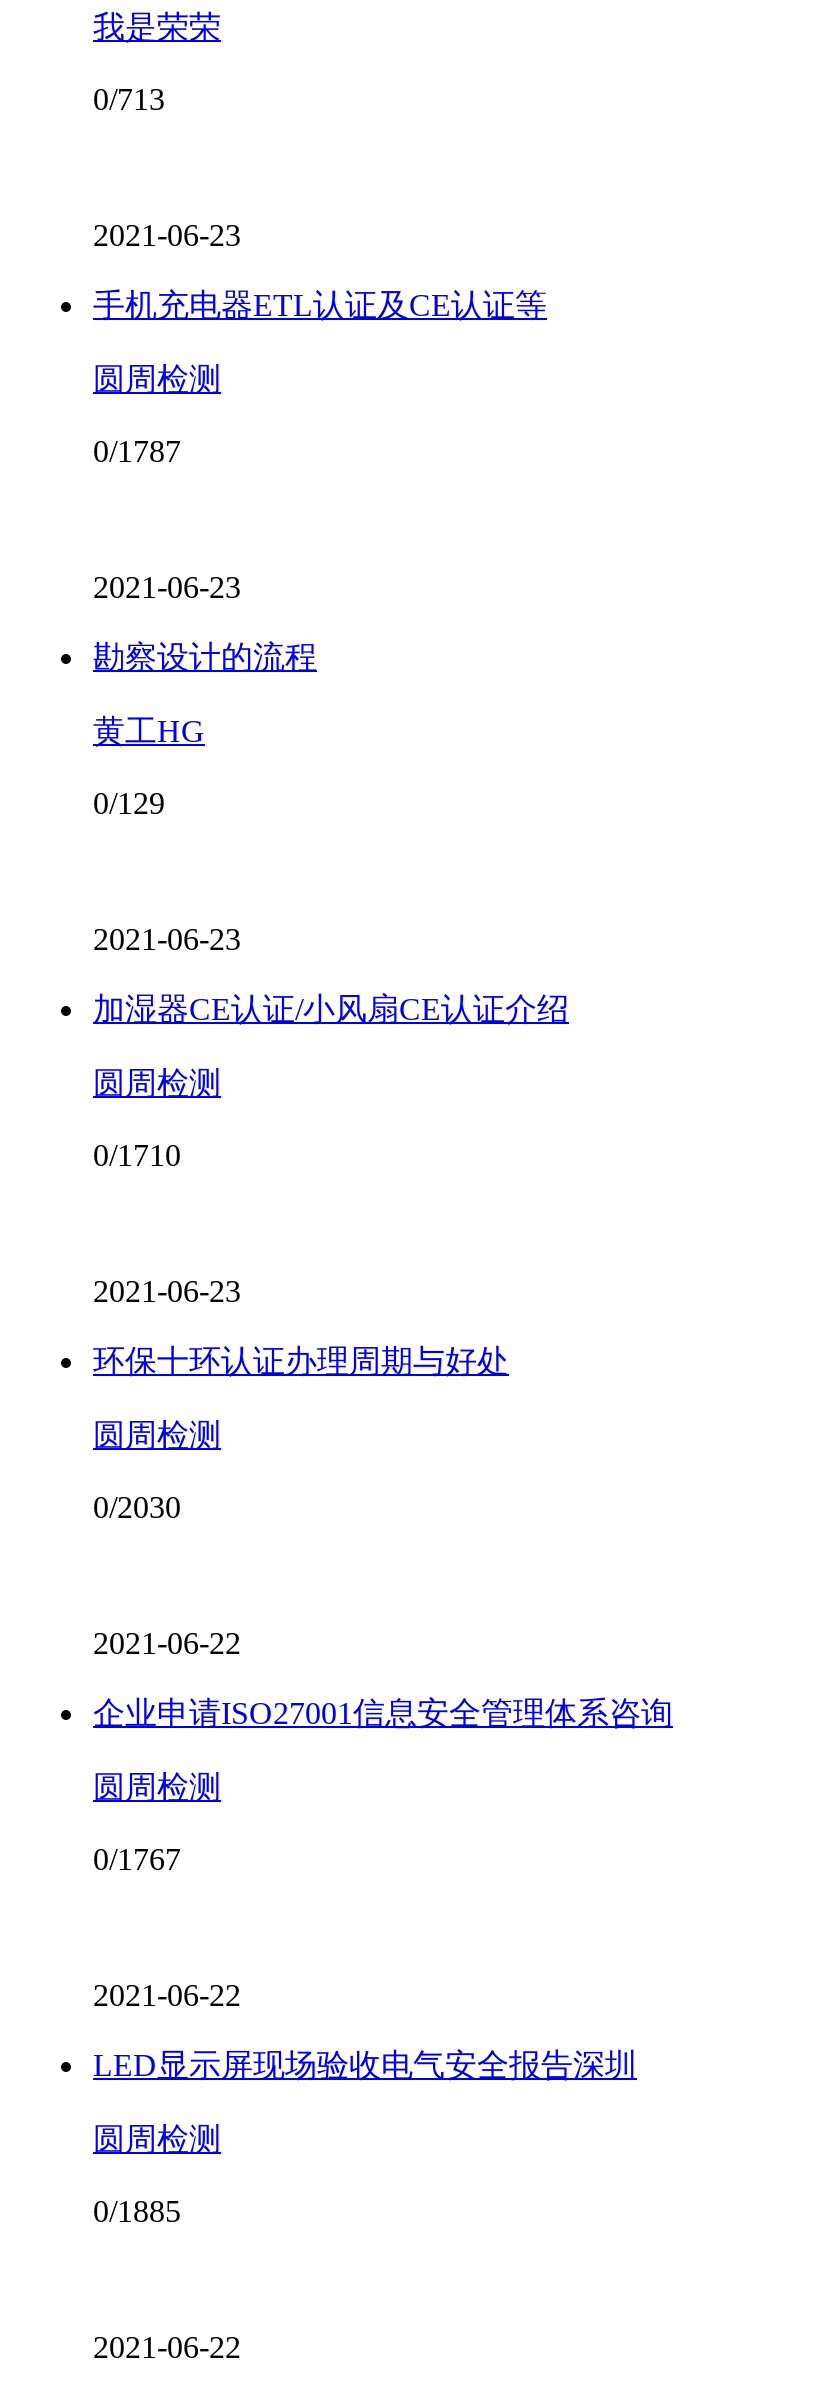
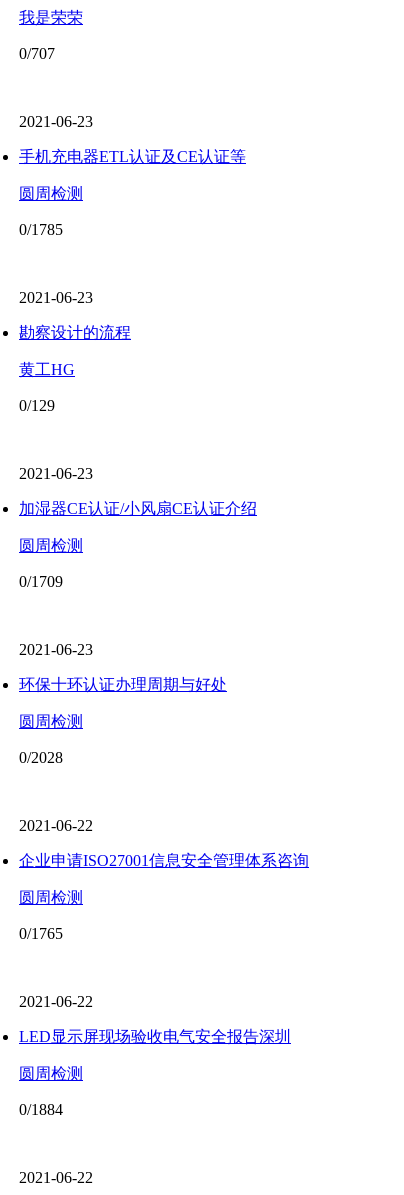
- 0/713
+ 0/707

- 0/1787
+ 0/1785

- 0/1710
+ 0/1709

- 0/2030
+ 0/2028

- 0/1767
+ 0/1765

- 0/1885
+ 0/1884
